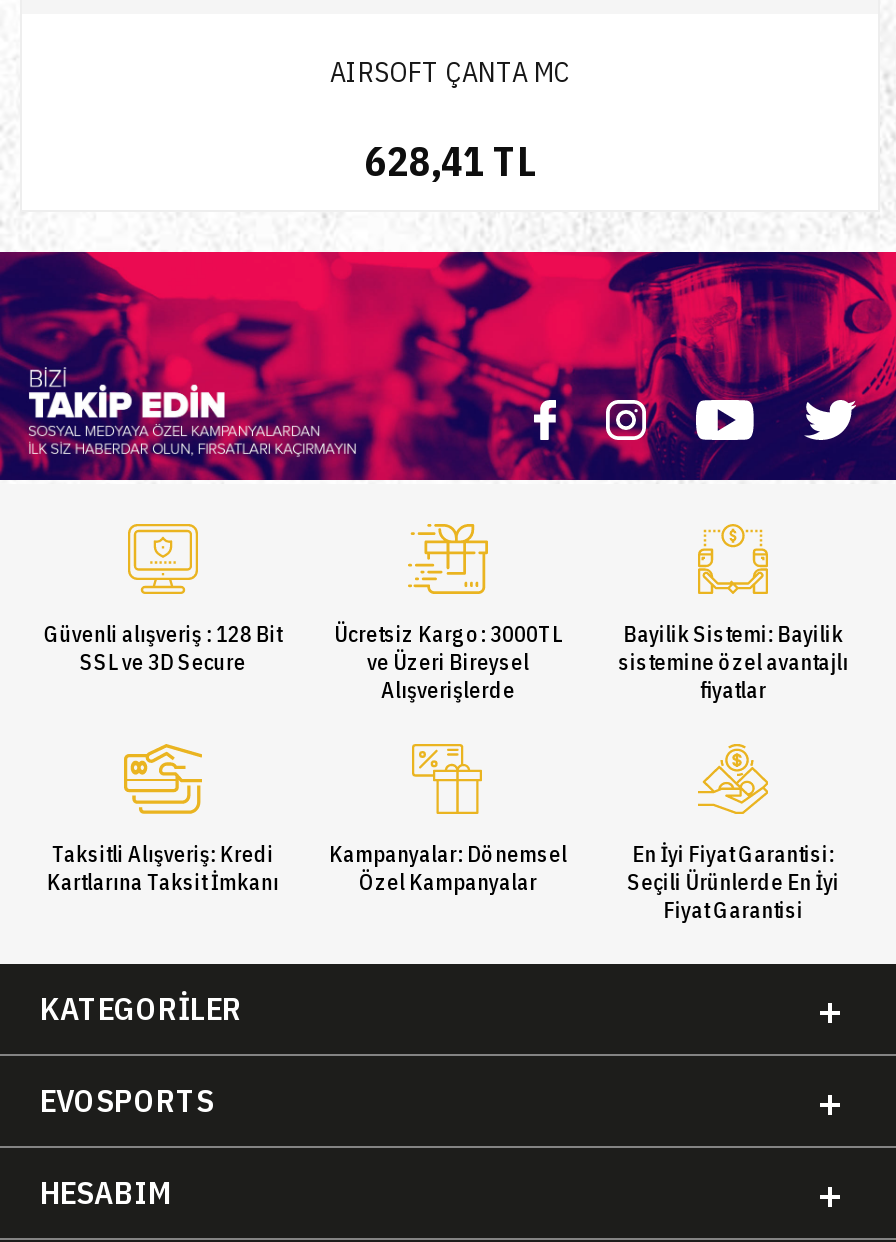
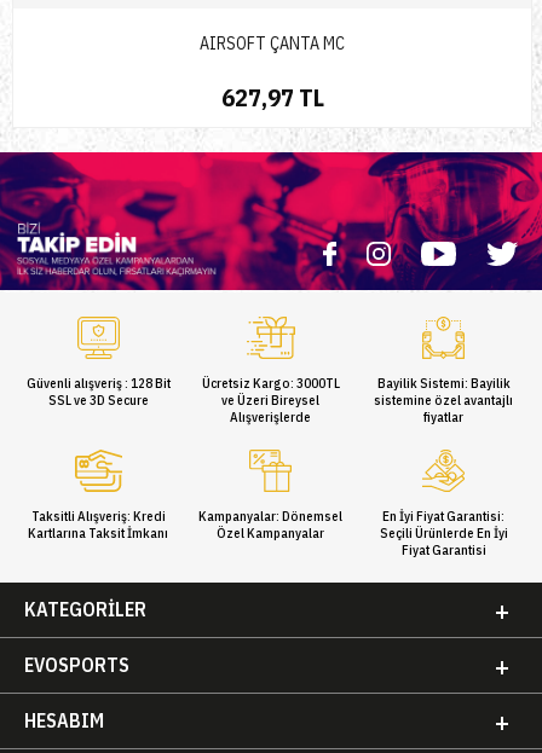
- 628,41 TL
+ 627,97 TL
